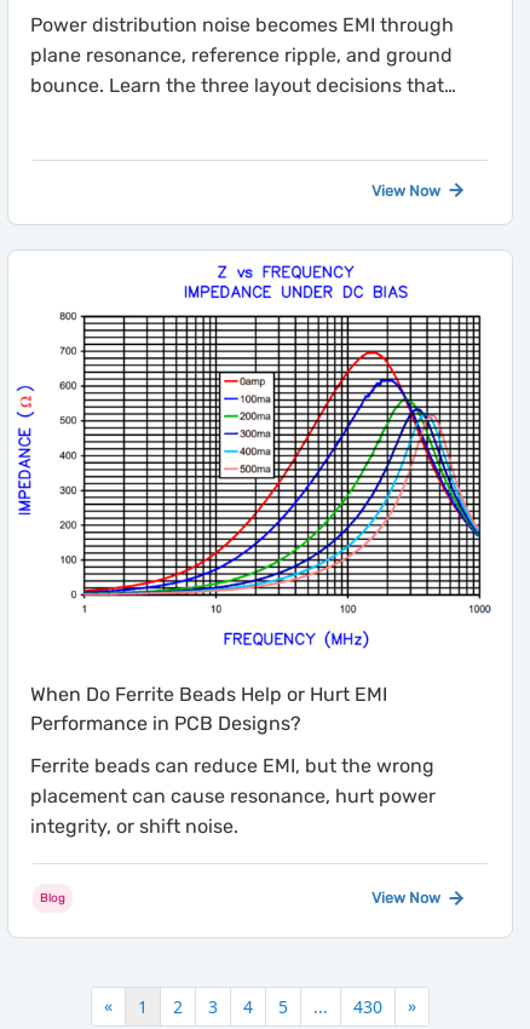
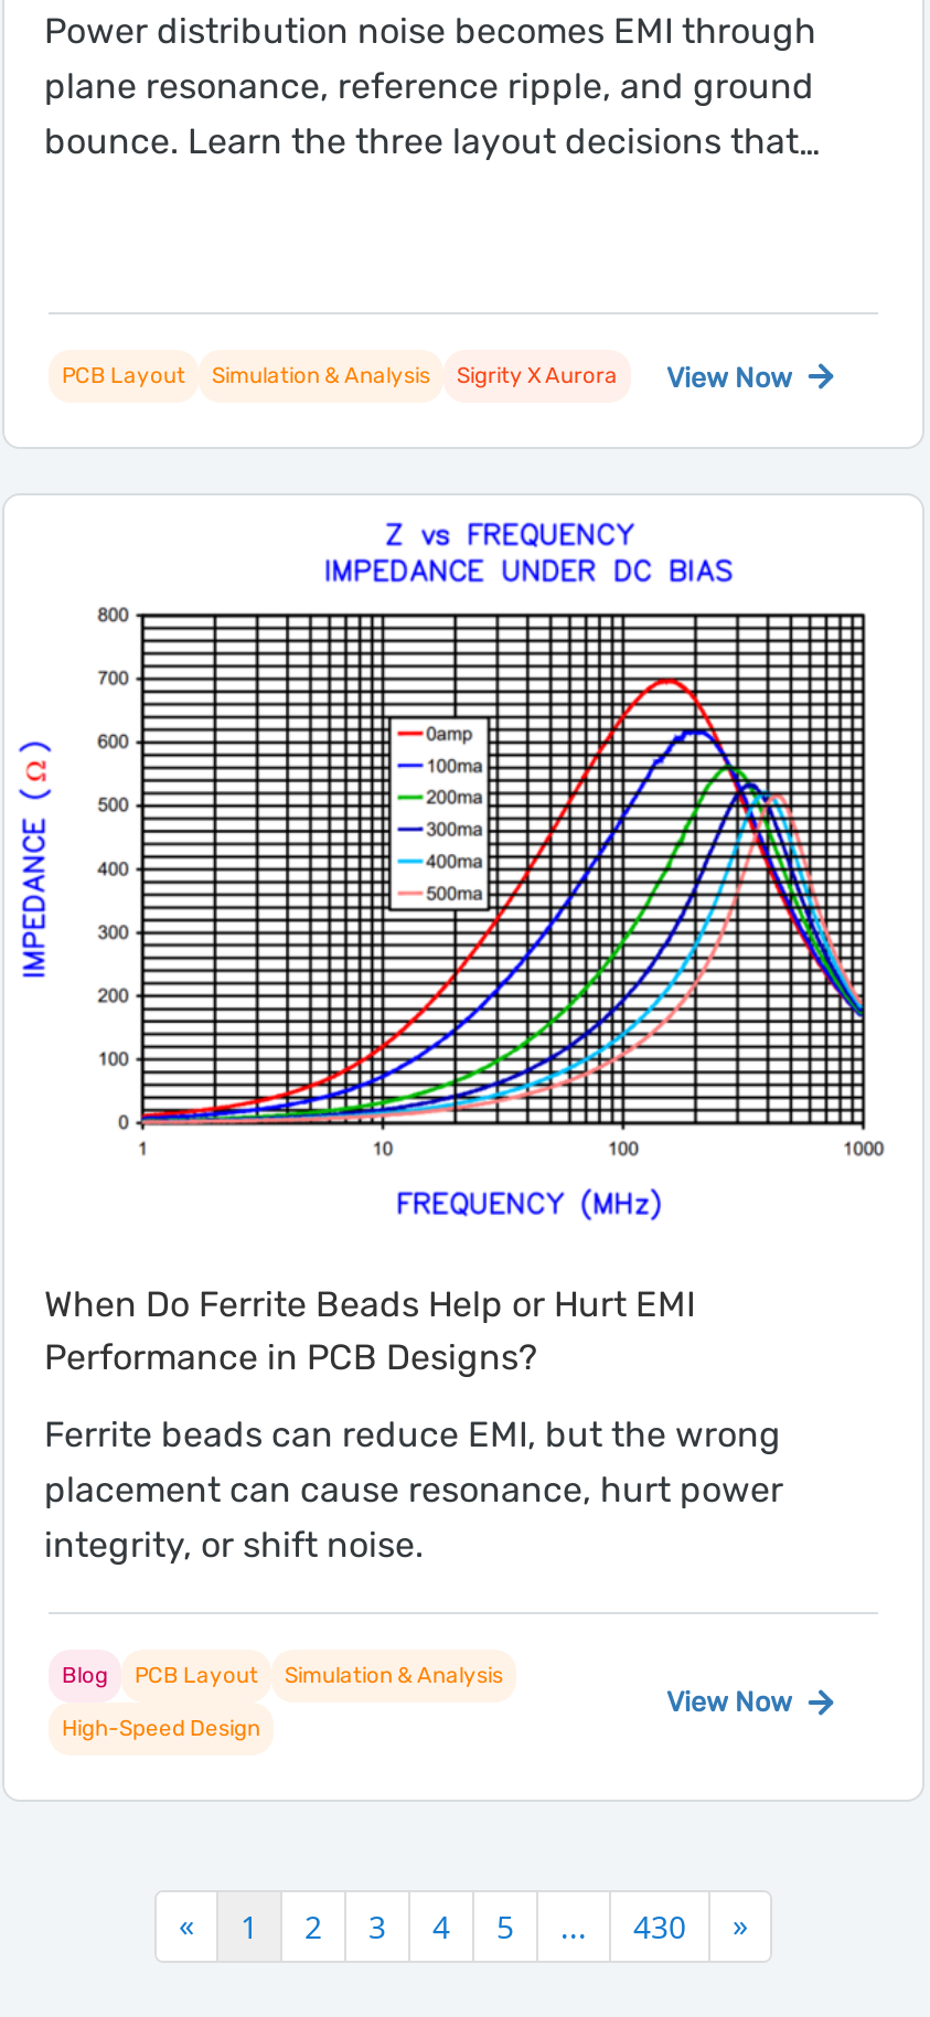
+ PCB Layout
+ Simulation & Analysis
+ Sigrity X Aurora

+ PCB Layout
+ Simulation & Analysis
+ High-Speed Design
